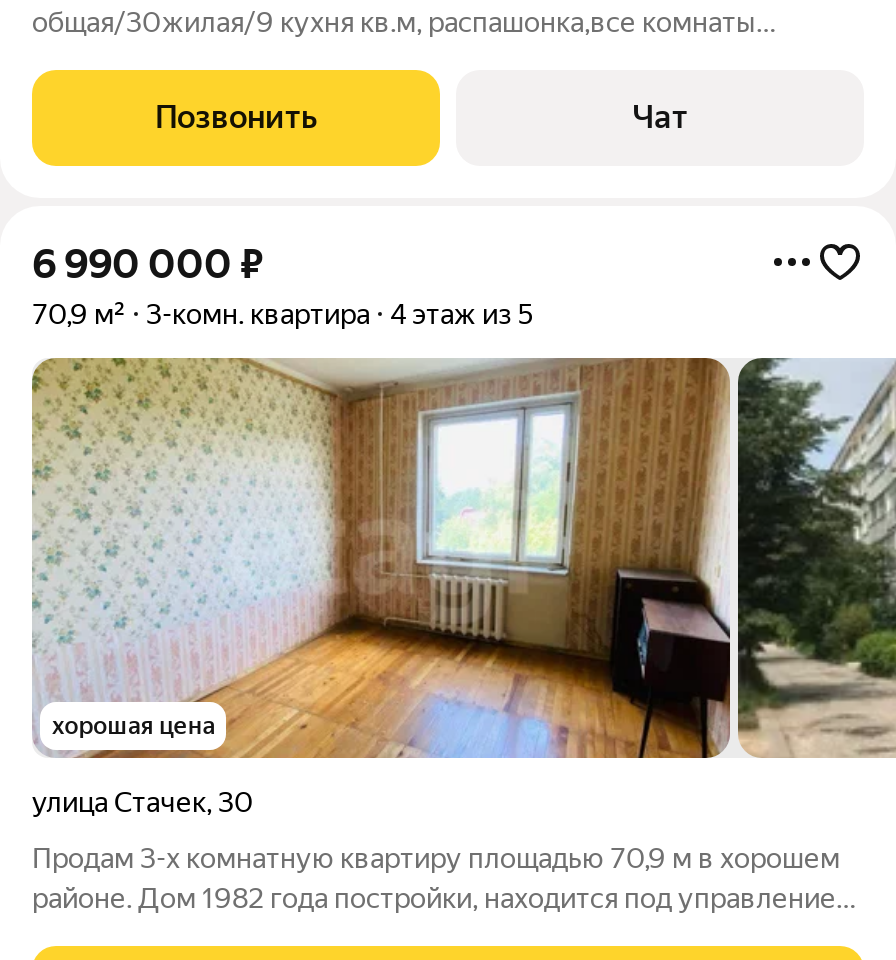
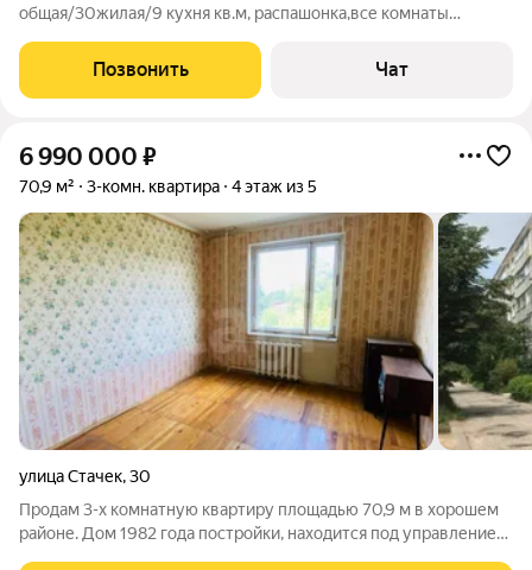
- хорошая цена
